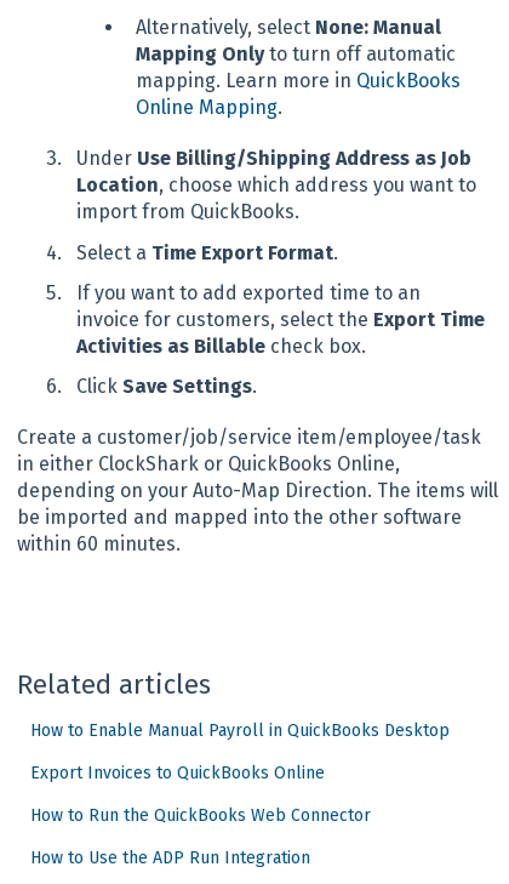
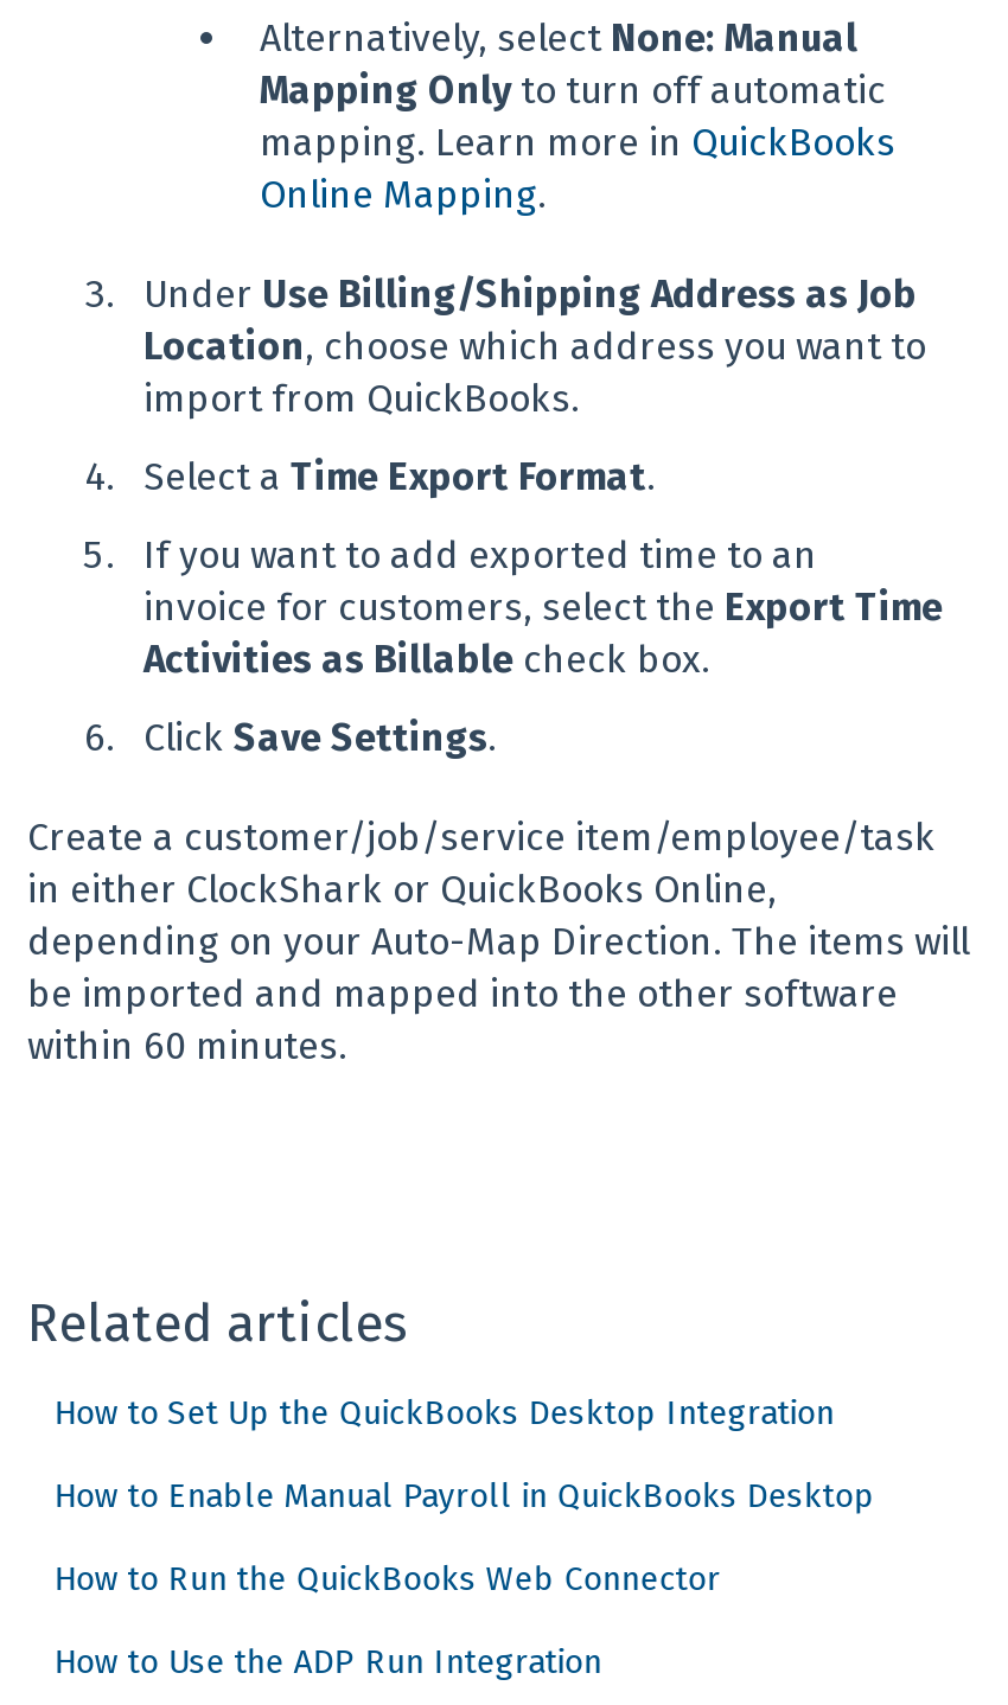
+ How to Set Up the QuickBooks Desktop Integration

moved down: How to Enable Manual Payroll in QuickBooks Desktop

- Export Invoices to QuickBooks Online
